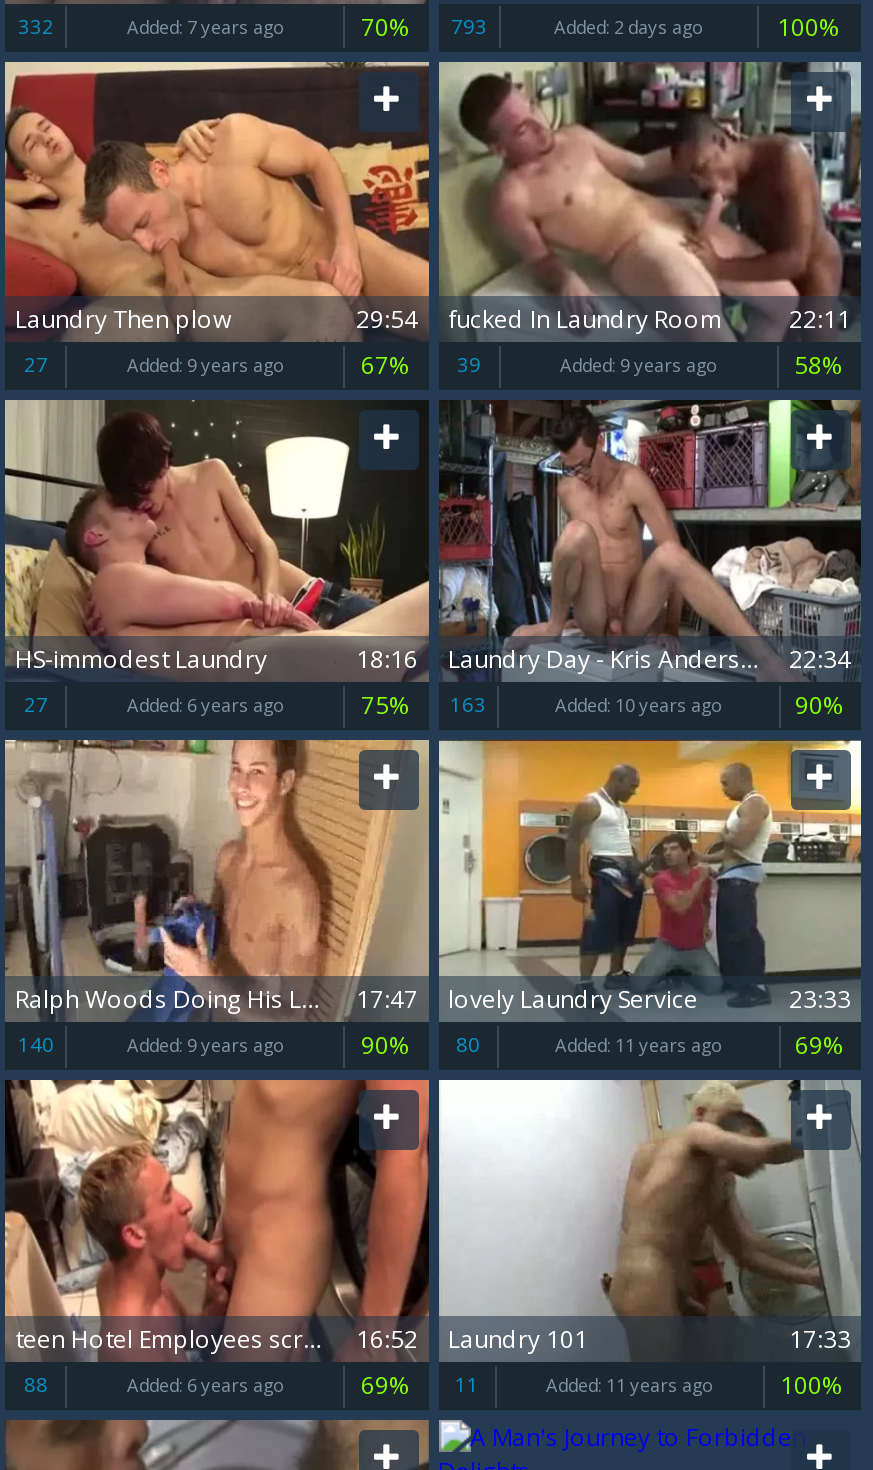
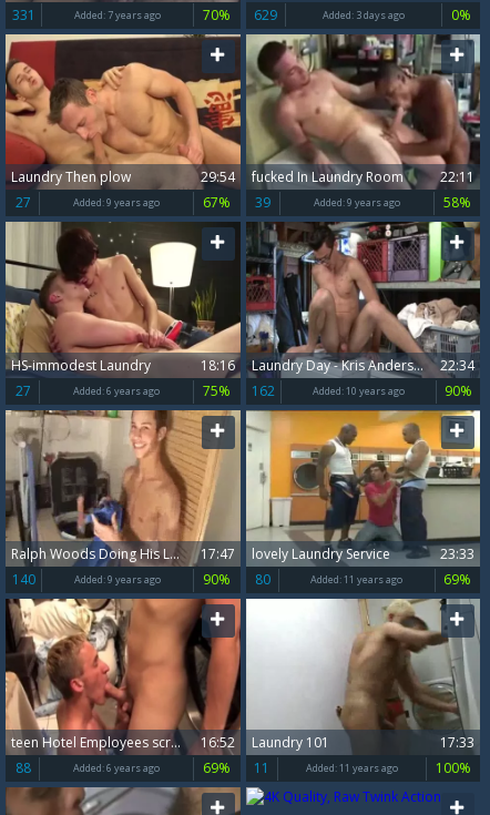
- 332
+ 331

- 70% 793
+ 70% 629

- Added: 2 days ago
+ Added: 3 days ago

- 100%
+ 0%

- 75% 163
+ 75% 162
